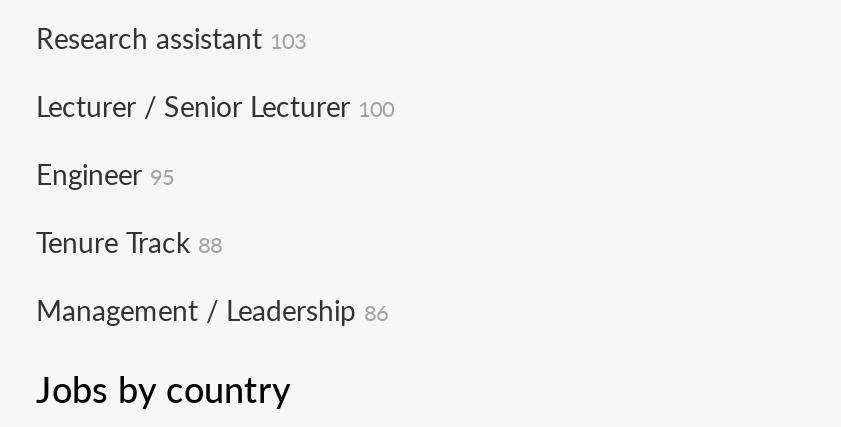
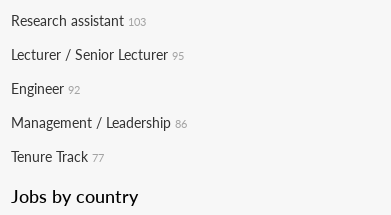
- Lecturer / Senior Lecturer 100
- Engineer 95
- Tenure Track 88
+ Lecturer / Senior Lecturer 95
+ Engineer 92

moved up: Management / Leadership 86

+ Tenure Track 77
